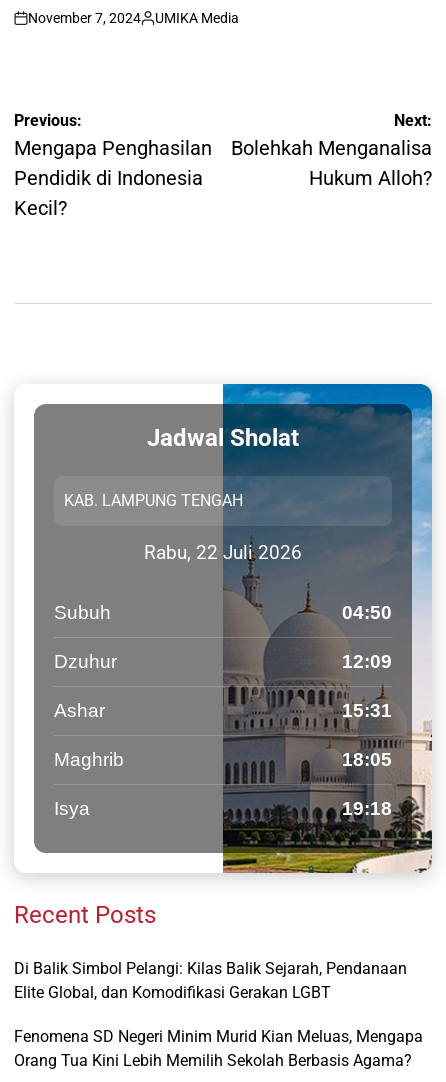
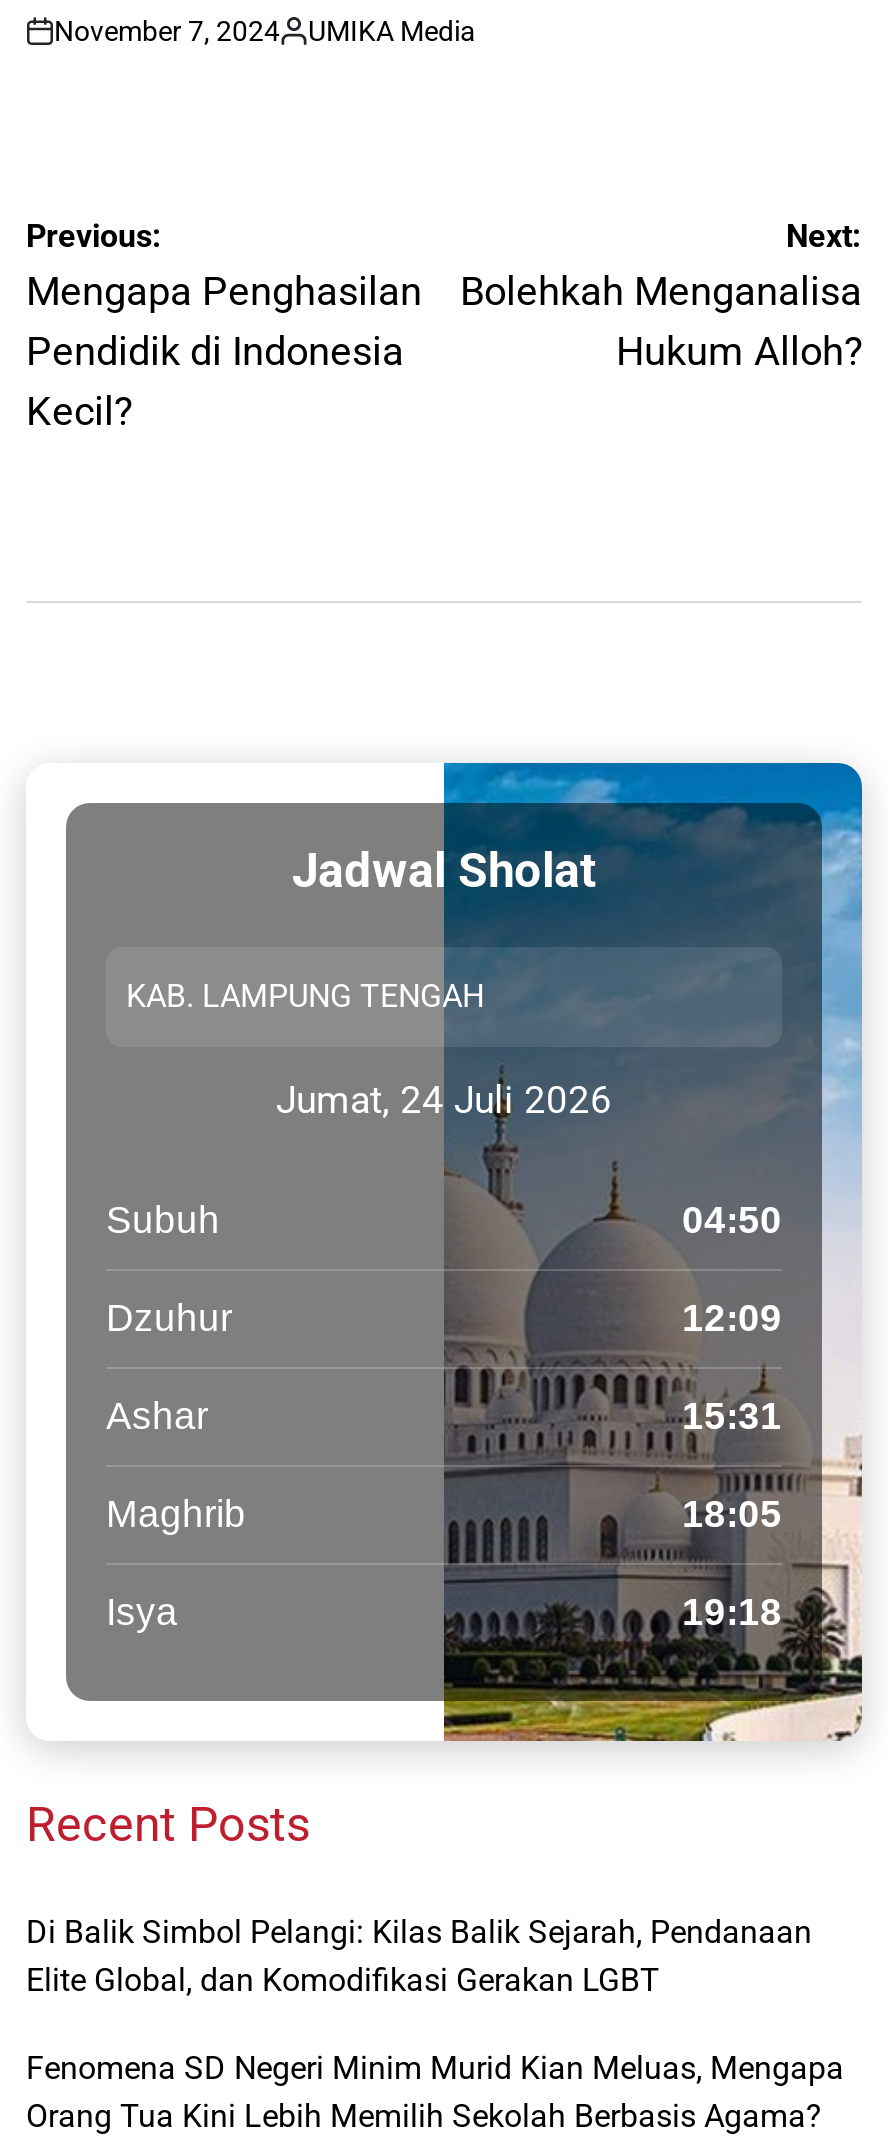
- Rabu, 22 Juli 2026
+ Jumat, 24 Juli 2026
